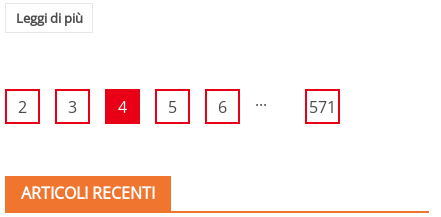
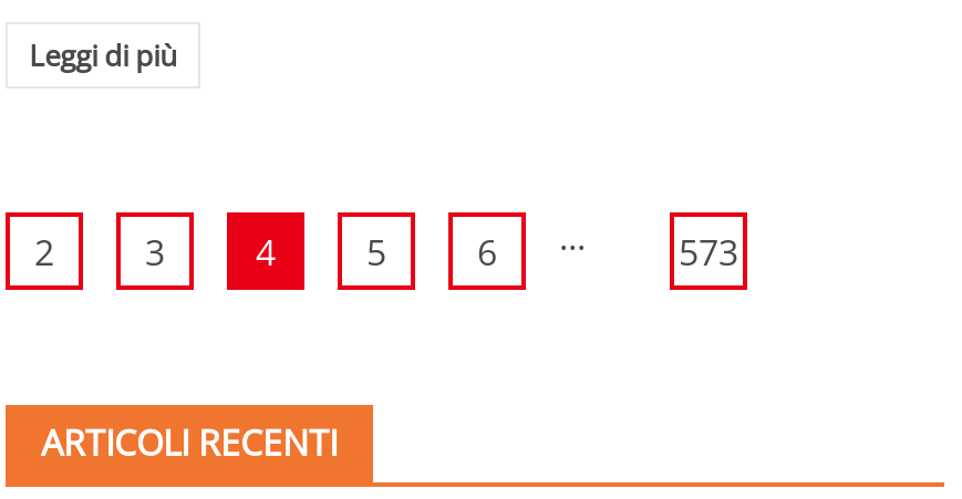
- 571
+ 573
